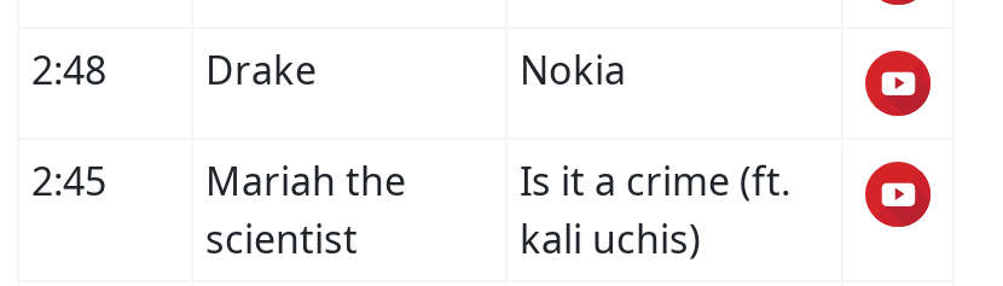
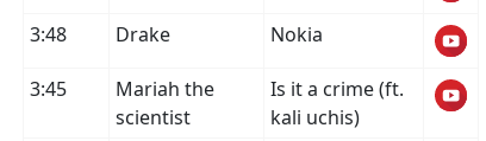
- 2:48 Drake
+ 3:48 Drake

- 2:45 Mariah the
+ 3:45 Mariah the
